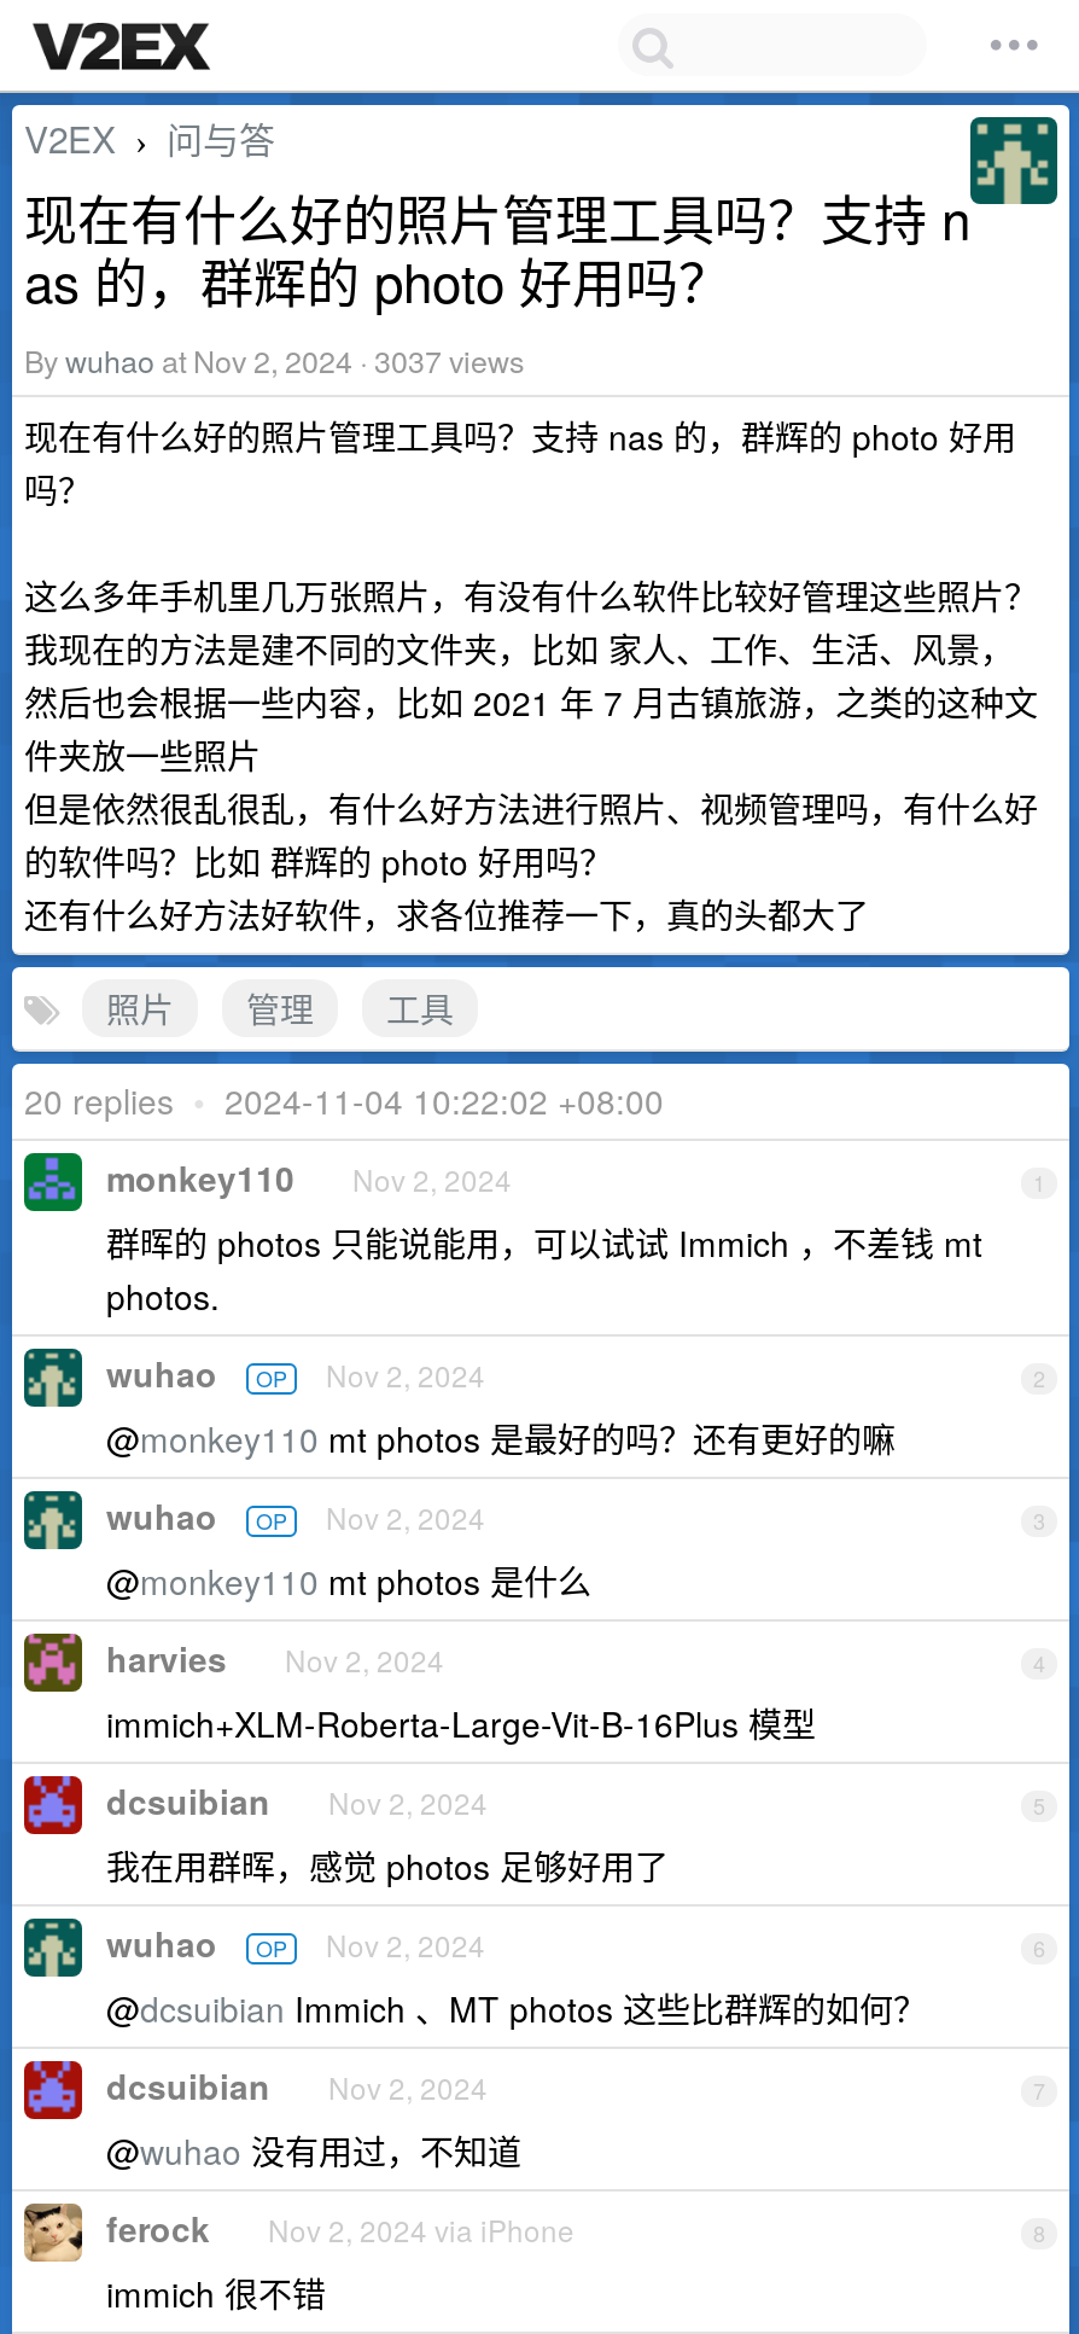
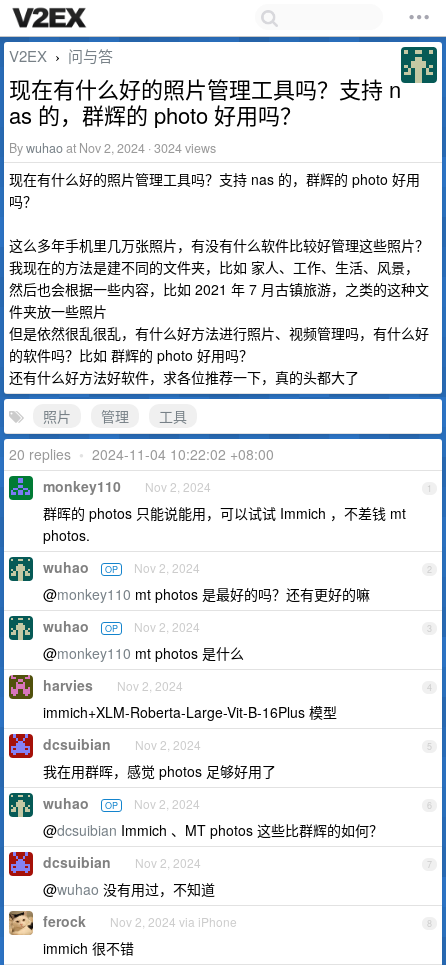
- Bywuhao at Nov 2, 2024 · 3037 views
+ Bywuhao at Nov 2, 2024 · 3024 views
